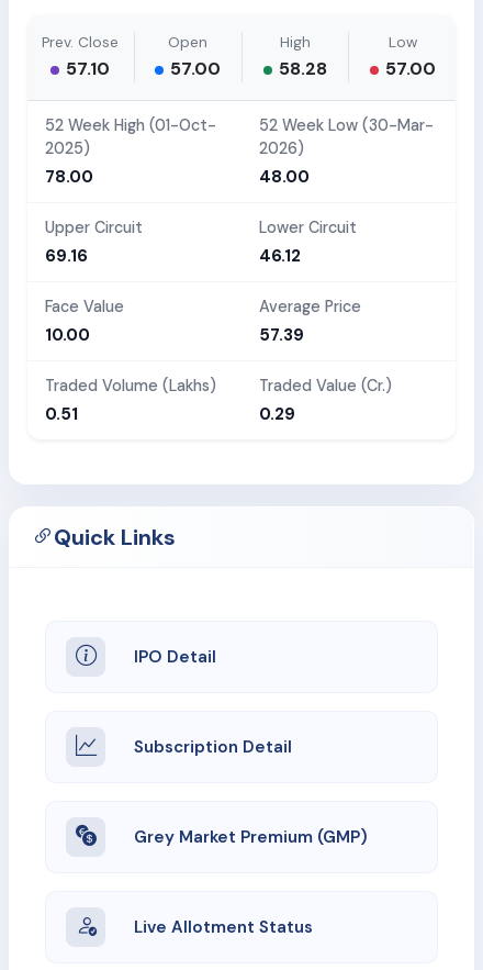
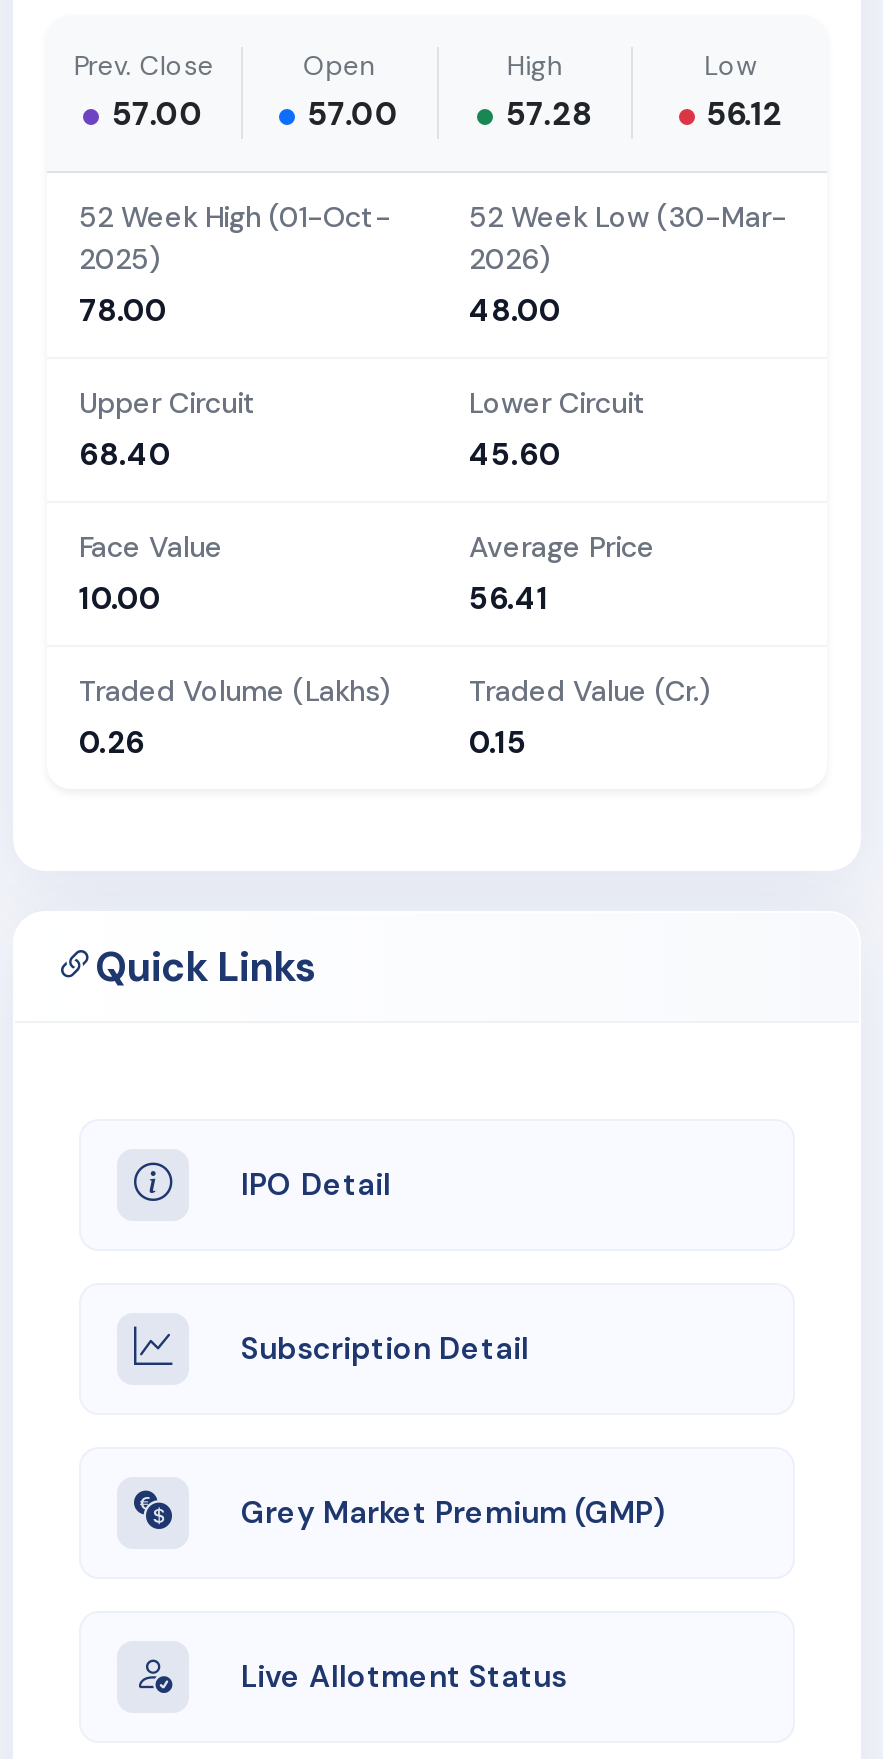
- 57.10
+ 57.00

- 58.28
+ 57.28

- 57.00
+ 56.12

- 69.16
+ 68.40

- 46.12
+ 45.60

- 57.39
+ 56.41

- 0.51
+ 0.26

- 0.29
+ 0.15
